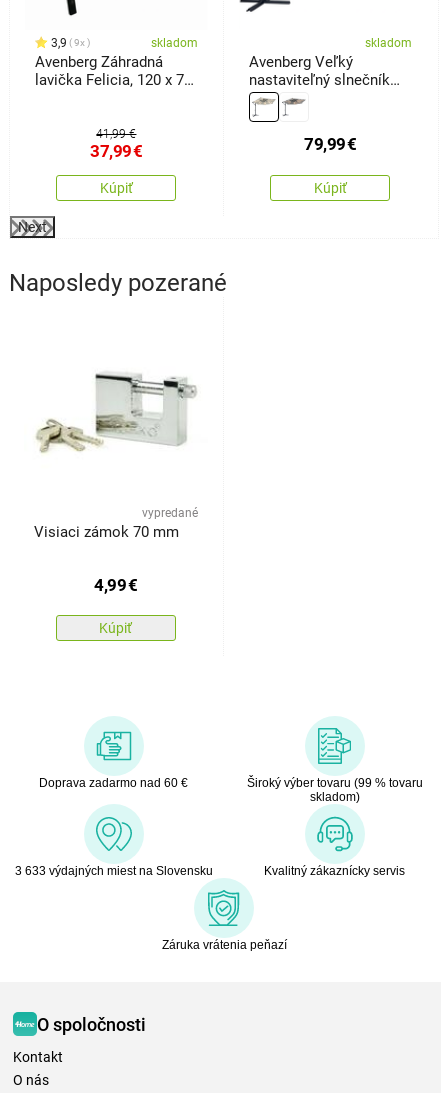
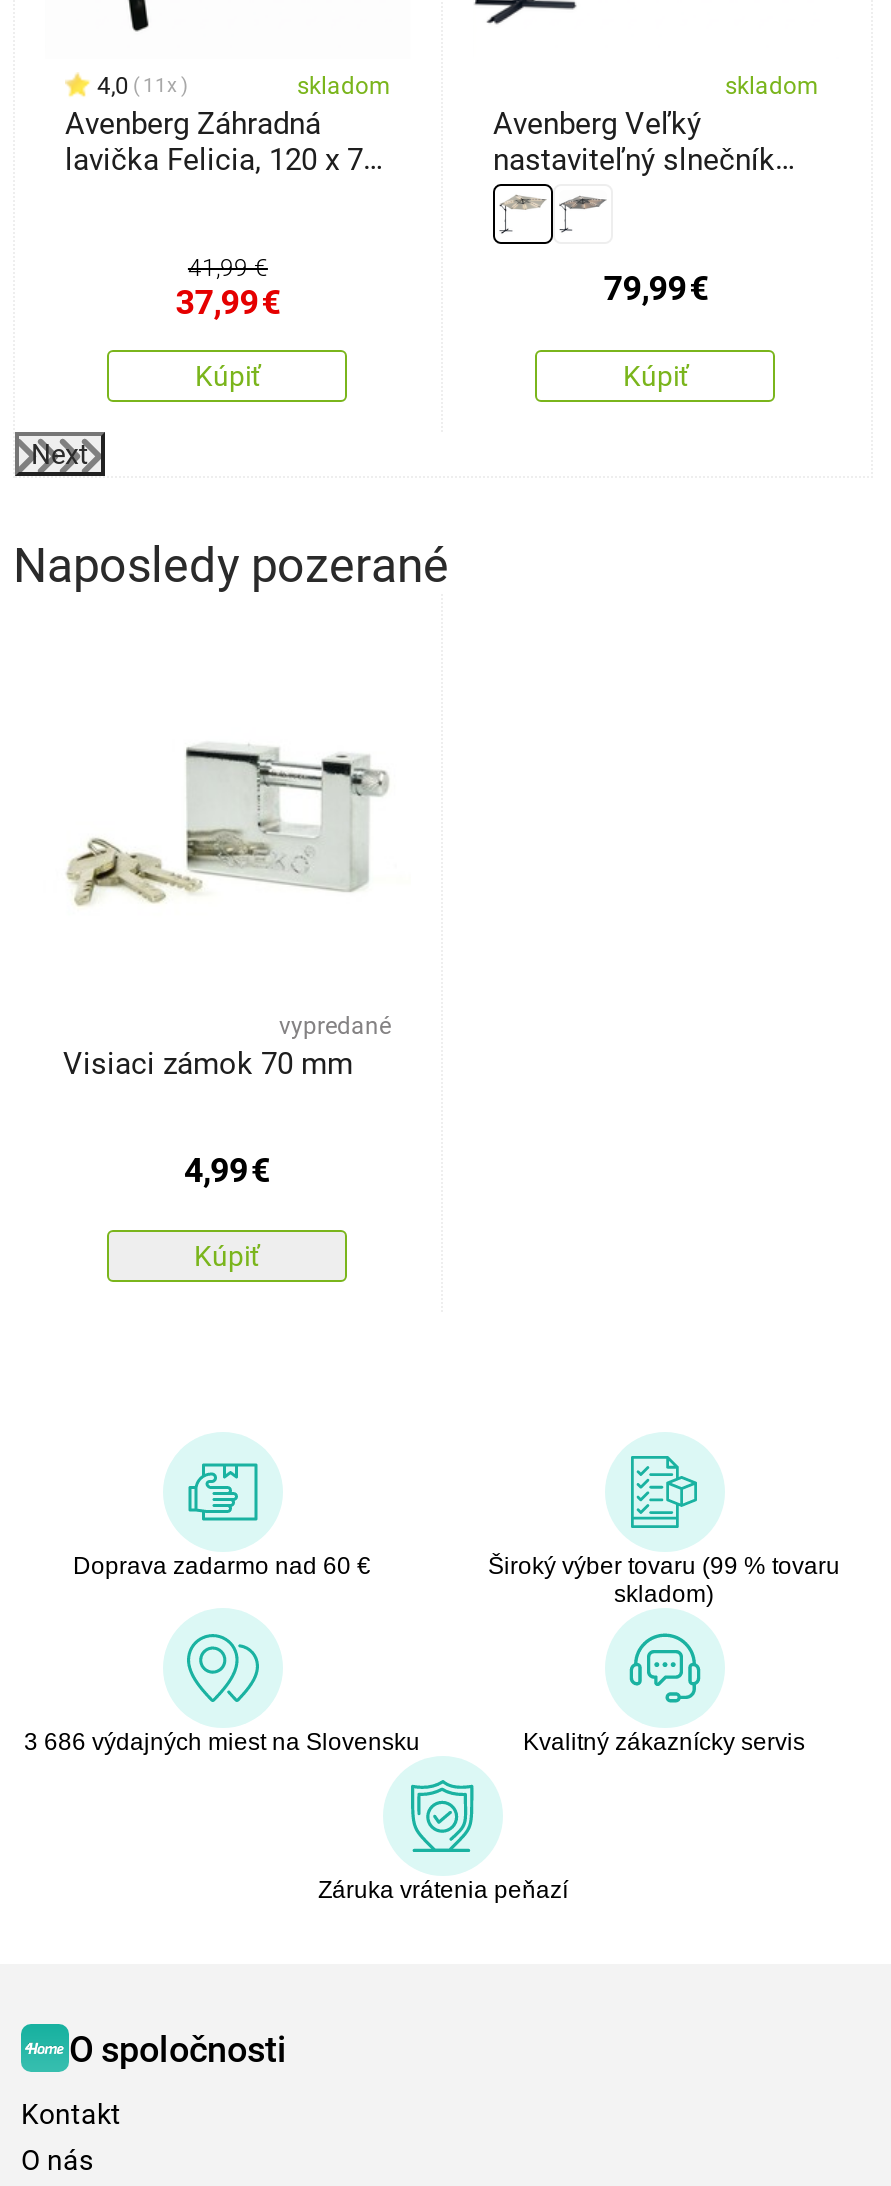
- 3,9 9x
+ 4,0 11x

- 3 633 výdajných miest na Slovensku
+ 3 686 výdajných miest na Slovensku
